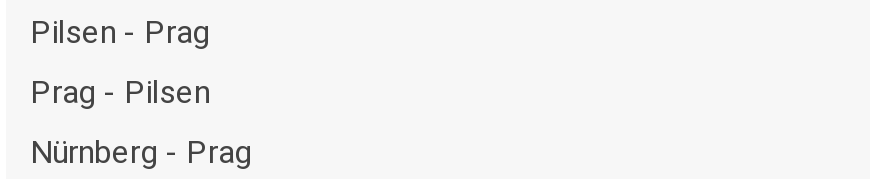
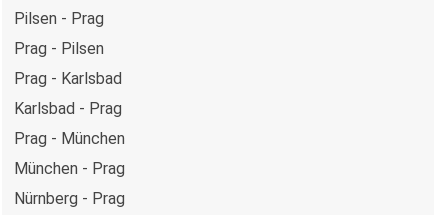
+ Prag - Karlsbad
+ Karlsbad - Prag
+ Prag - München
+ München - Prag
